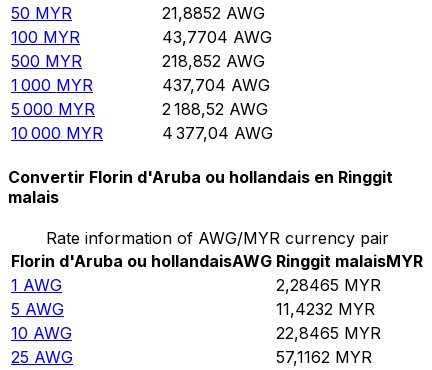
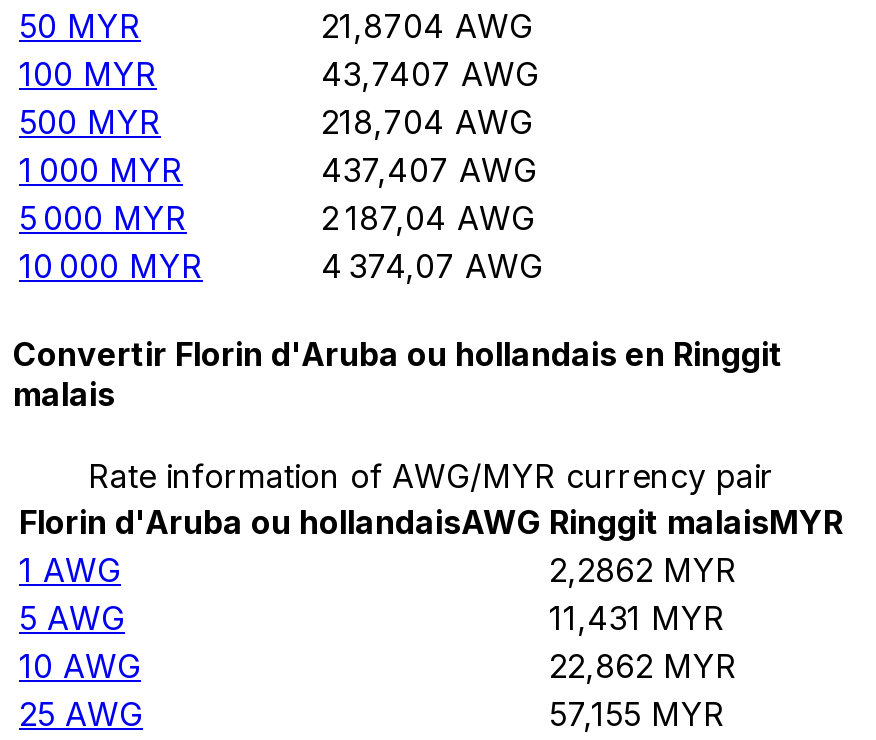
- 21,8852 AWG
+ 21,8704 AWG

- 43,7704 AWG
+ 43,7407 AWG

- 218,852 AWG
+ 218,704 AWG

- 437,704 AWG
+ 437,407 AWG

- 2 188,52 AWG
+ 2 187,04 AWG

- 4 377,04 AWG
+ 4 374,07 AWG

- 2,28465 MYR
+ 2,2862 MYR

- 11,4232 MYR
+ 11,431 MYR

- 22,8465 MYR
+ 22,862 MYR

- 57,1162 MYR
+ 57,155 MYR
